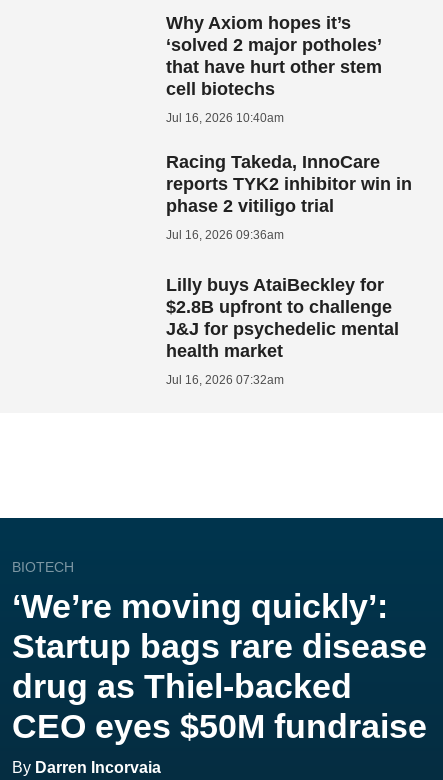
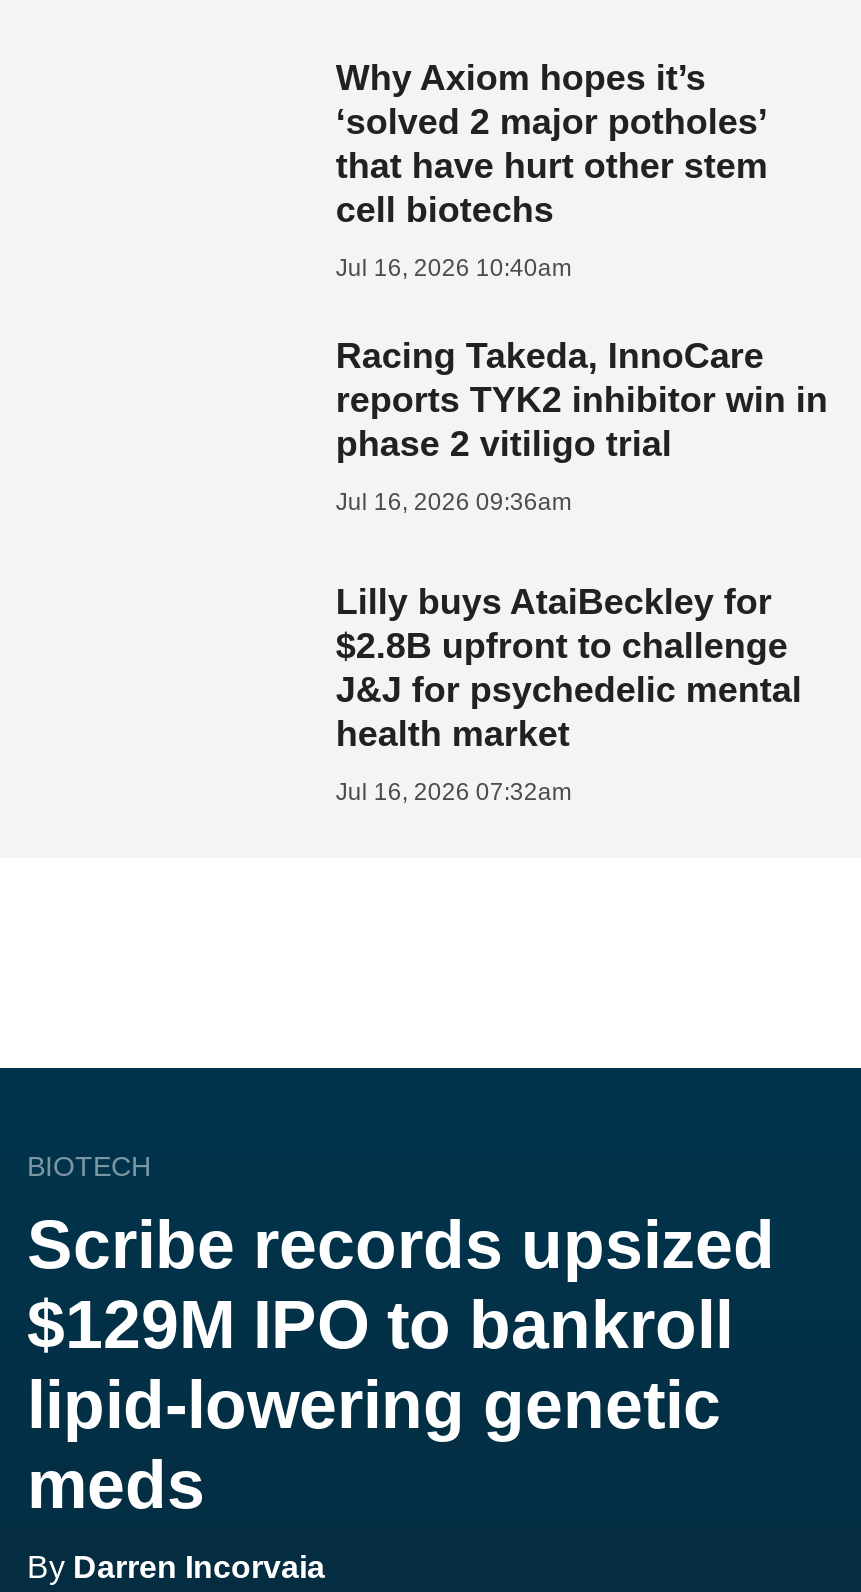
- ‘We’re moving quickly’:
- Startup bags rare disease
- drug as Thiel-backed
- CEO eyes $50M fundraise
+ Scribe records upsized
+ $129M IPO to bankroll
+ lipid-lowering genetic
+ meds
